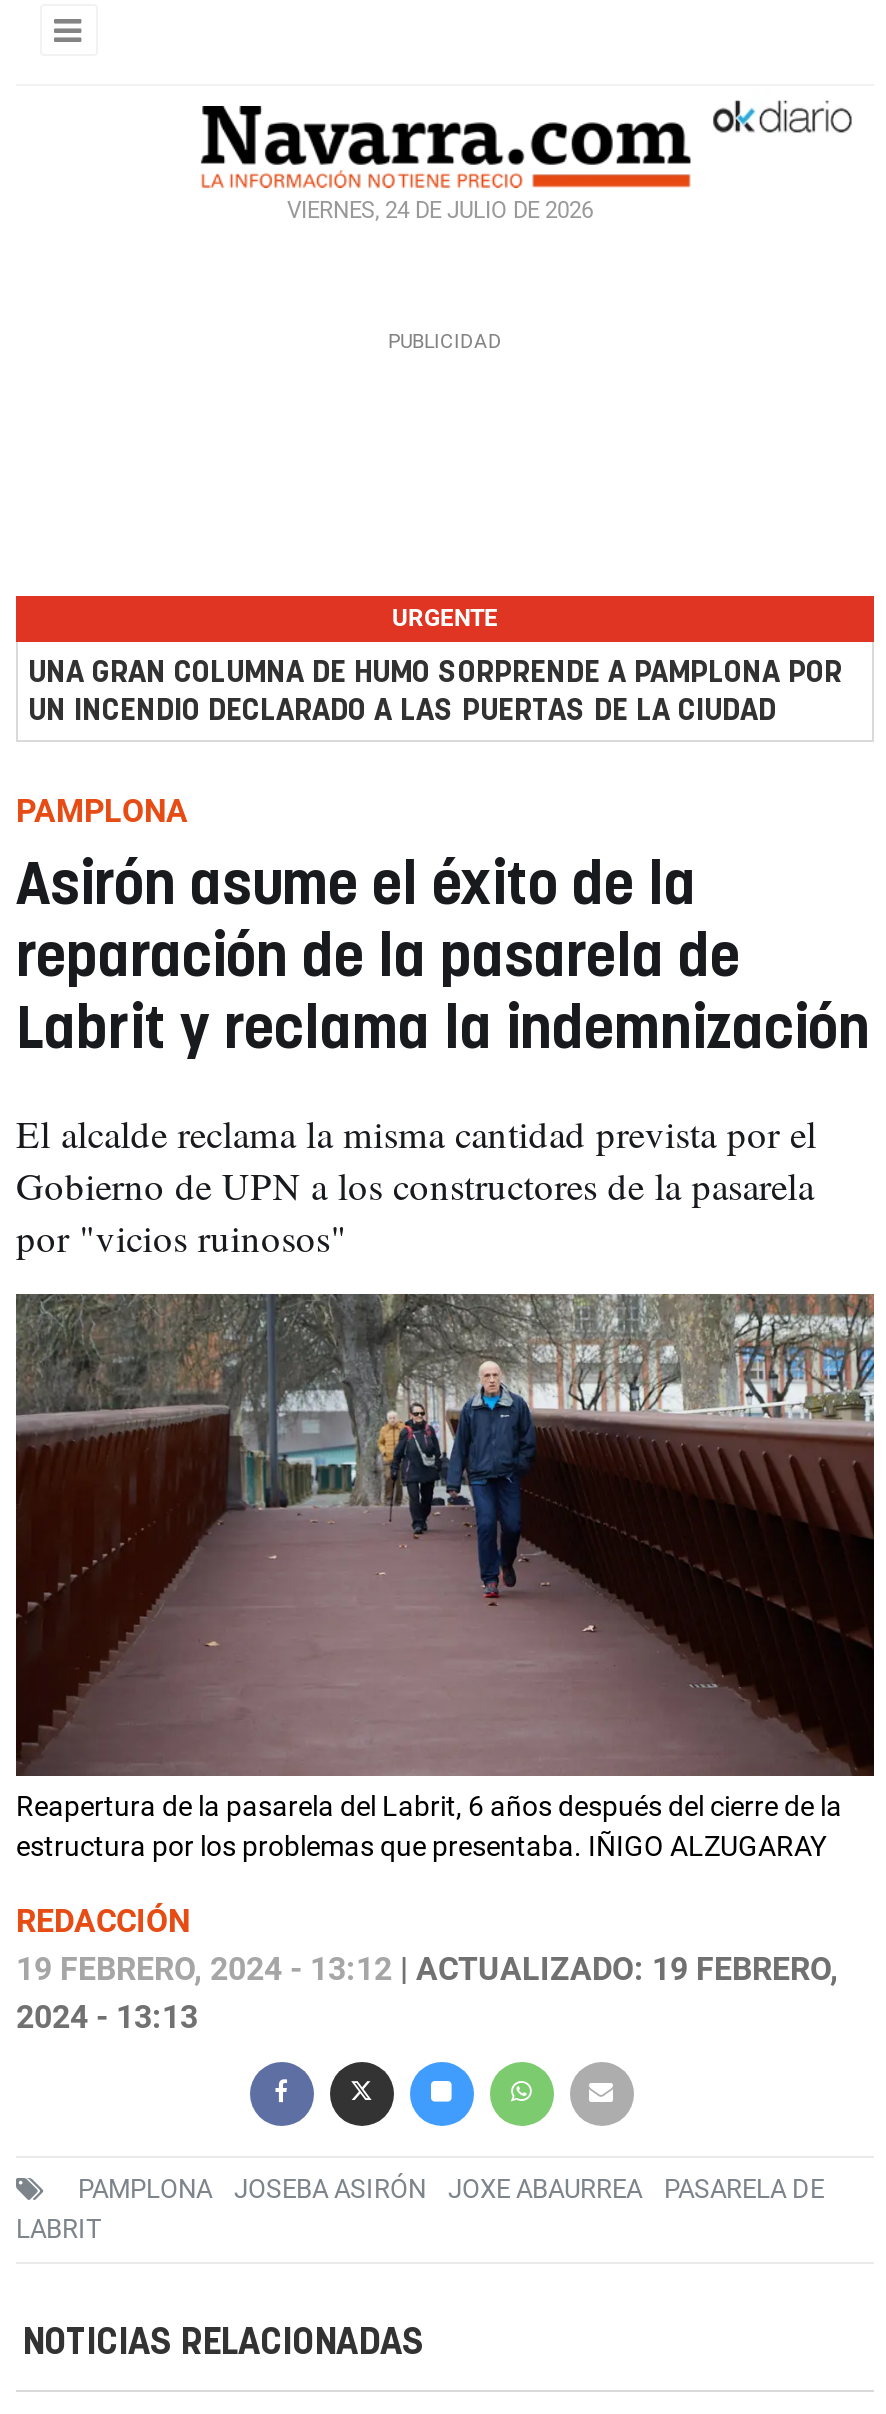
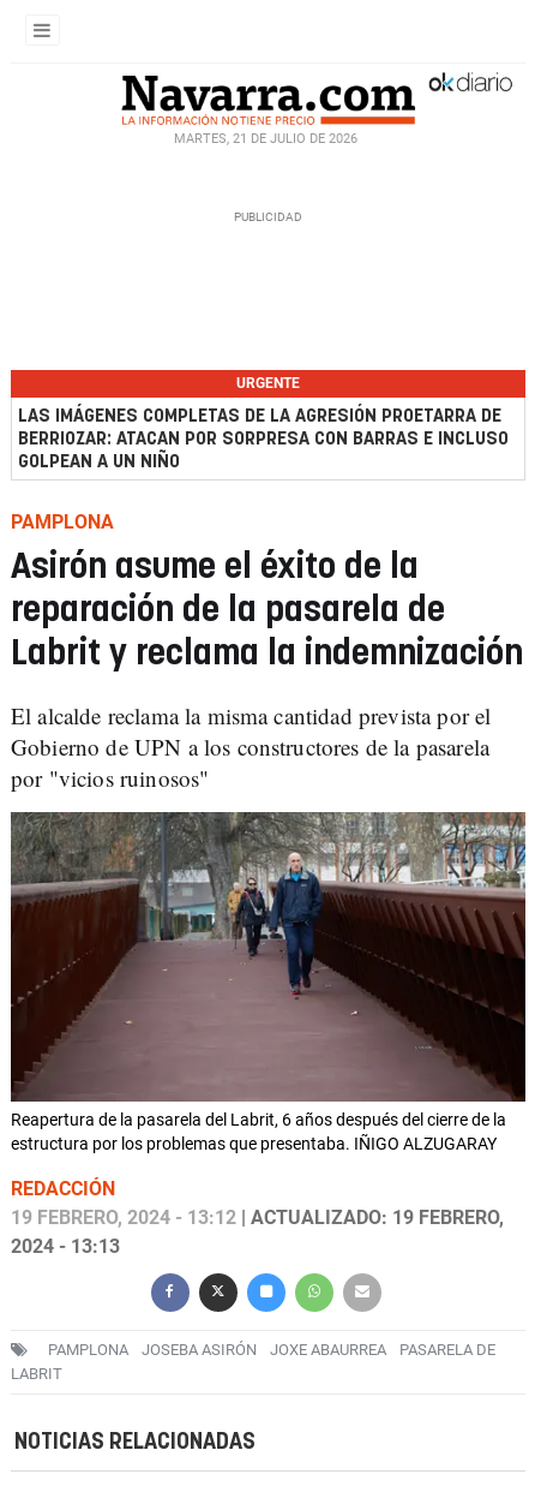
- VIERNES, 24 DE JULIO DE 2026
+ MARTES, 21 DE JULIO DE 2026

- UNA GRAN COLUMNA DE HUMO SORPRENDE A PAMPLONA POR
- UN INCENDIO DECLARADO A LAS PUERTAS DE LA CIUDAD
+ LAS IMÁGENES COMPLETAS DE LA AGRESIÓN PROETARRA DE
+ BERRIOZAR: ATACAN POR SORPRESA CON BARRAS E INCLUSO
+ GOLPEAN A UN NIÑO
